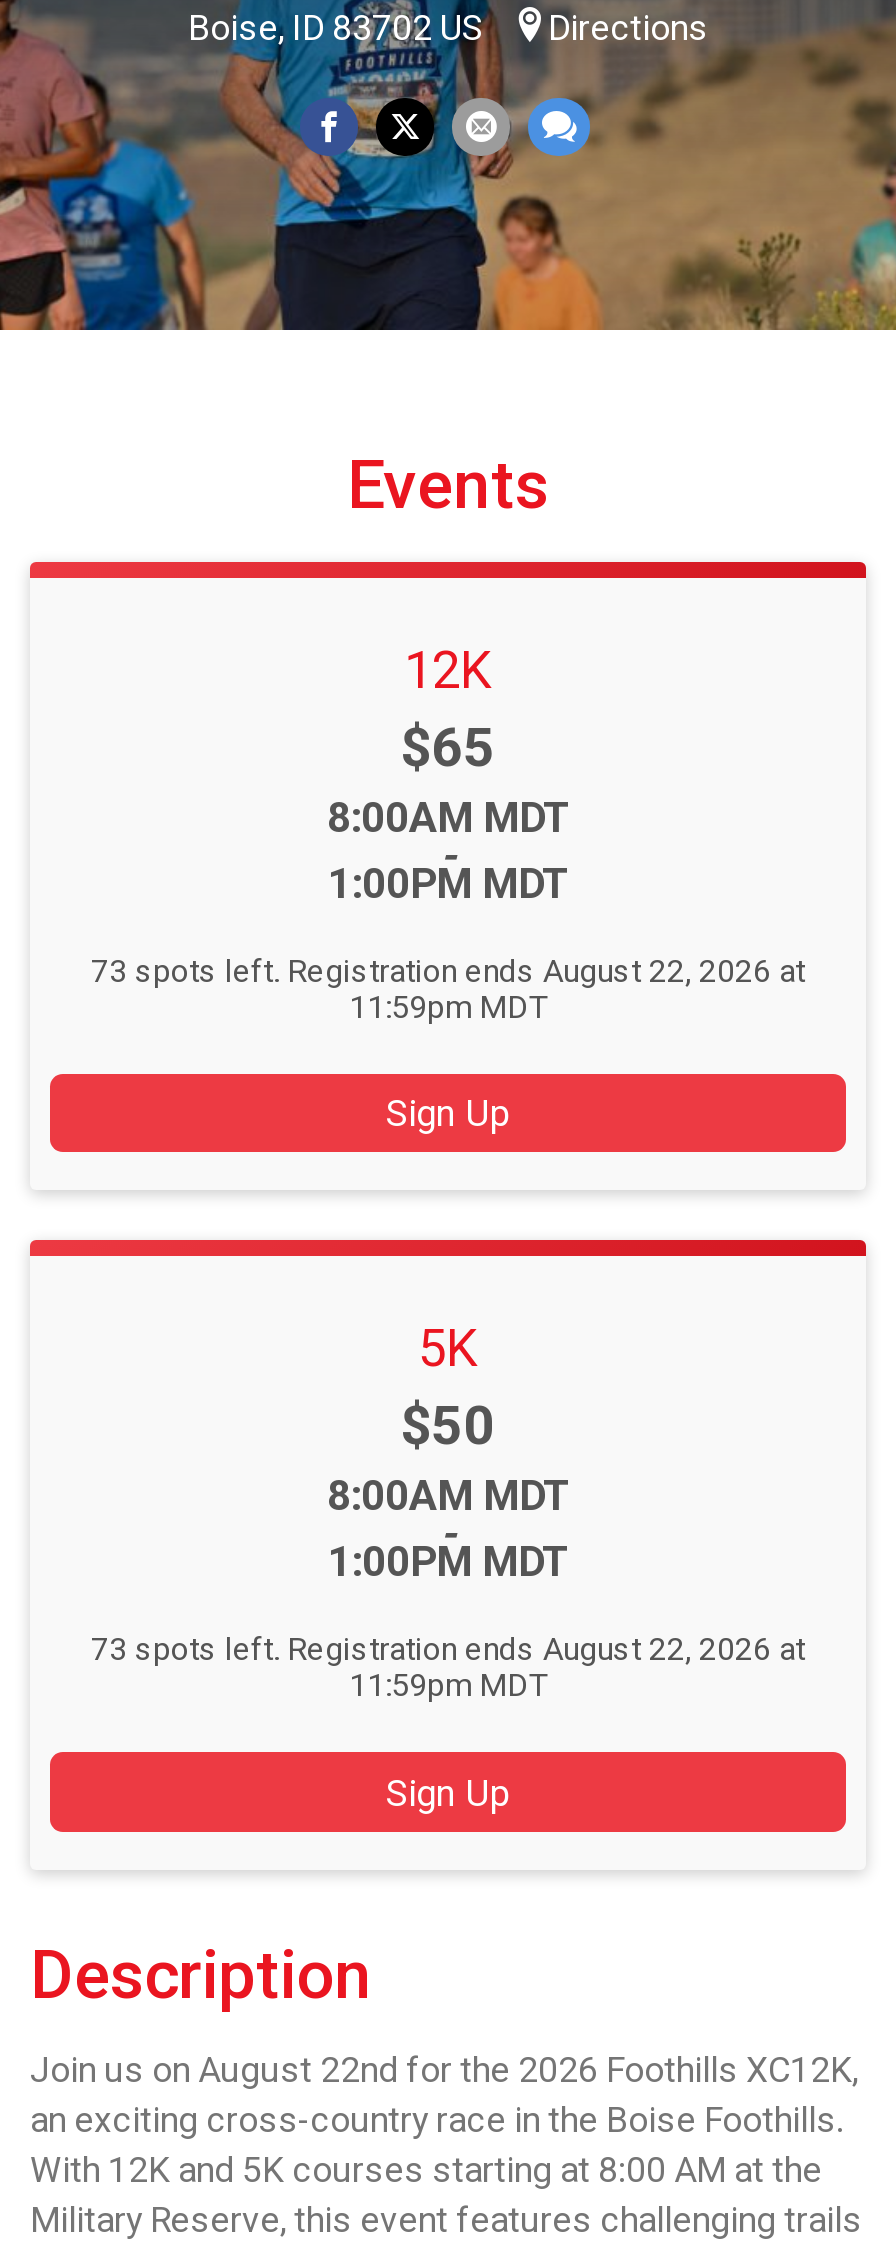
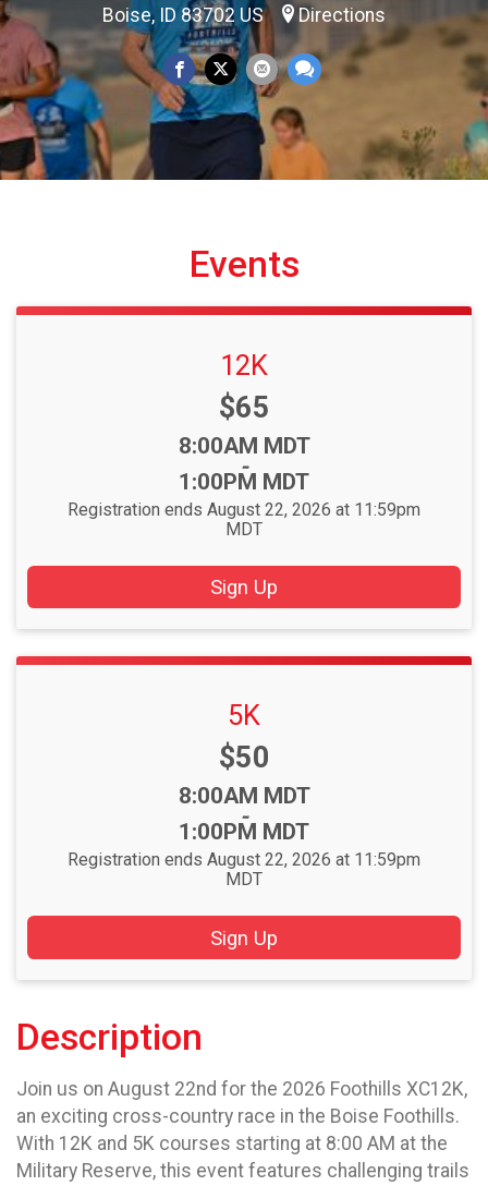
- 73 spots left. Registration ends August 22, 2026 at
- 11:59pm MDT
+ Registration ends August 22, 2026 at 11:59pm
+ MDT

- 73 spots left. Registration ends August 22, 2026 at
- 11:59pm MDT
+ Registration ends August 22, 2026 at 11:59pm
+ MDT
